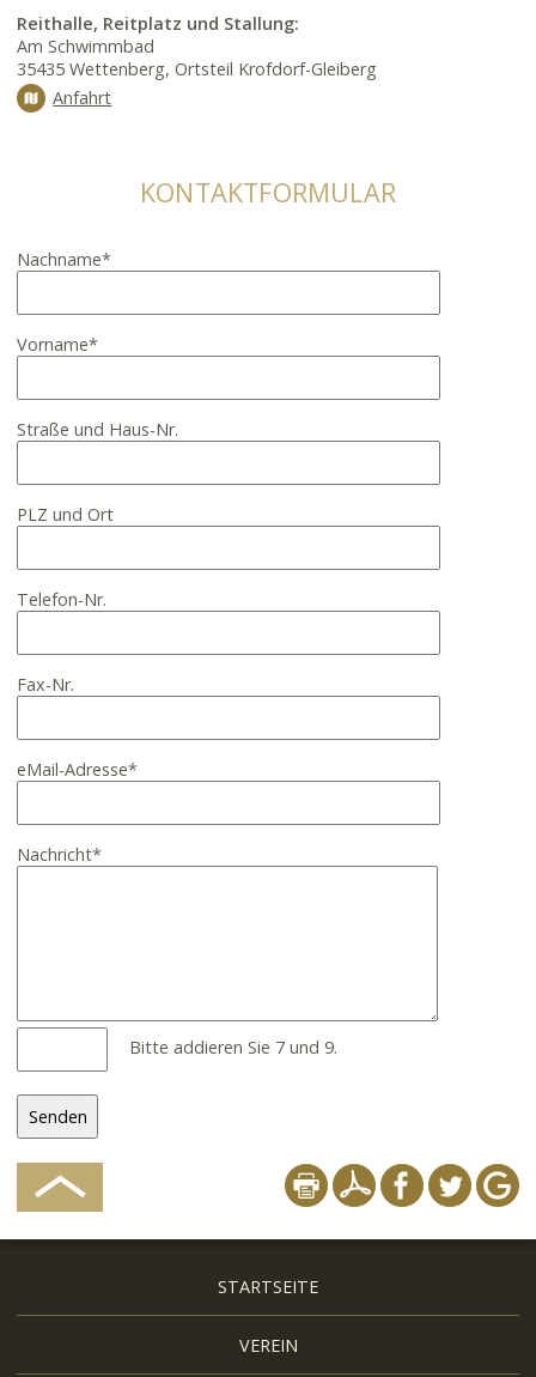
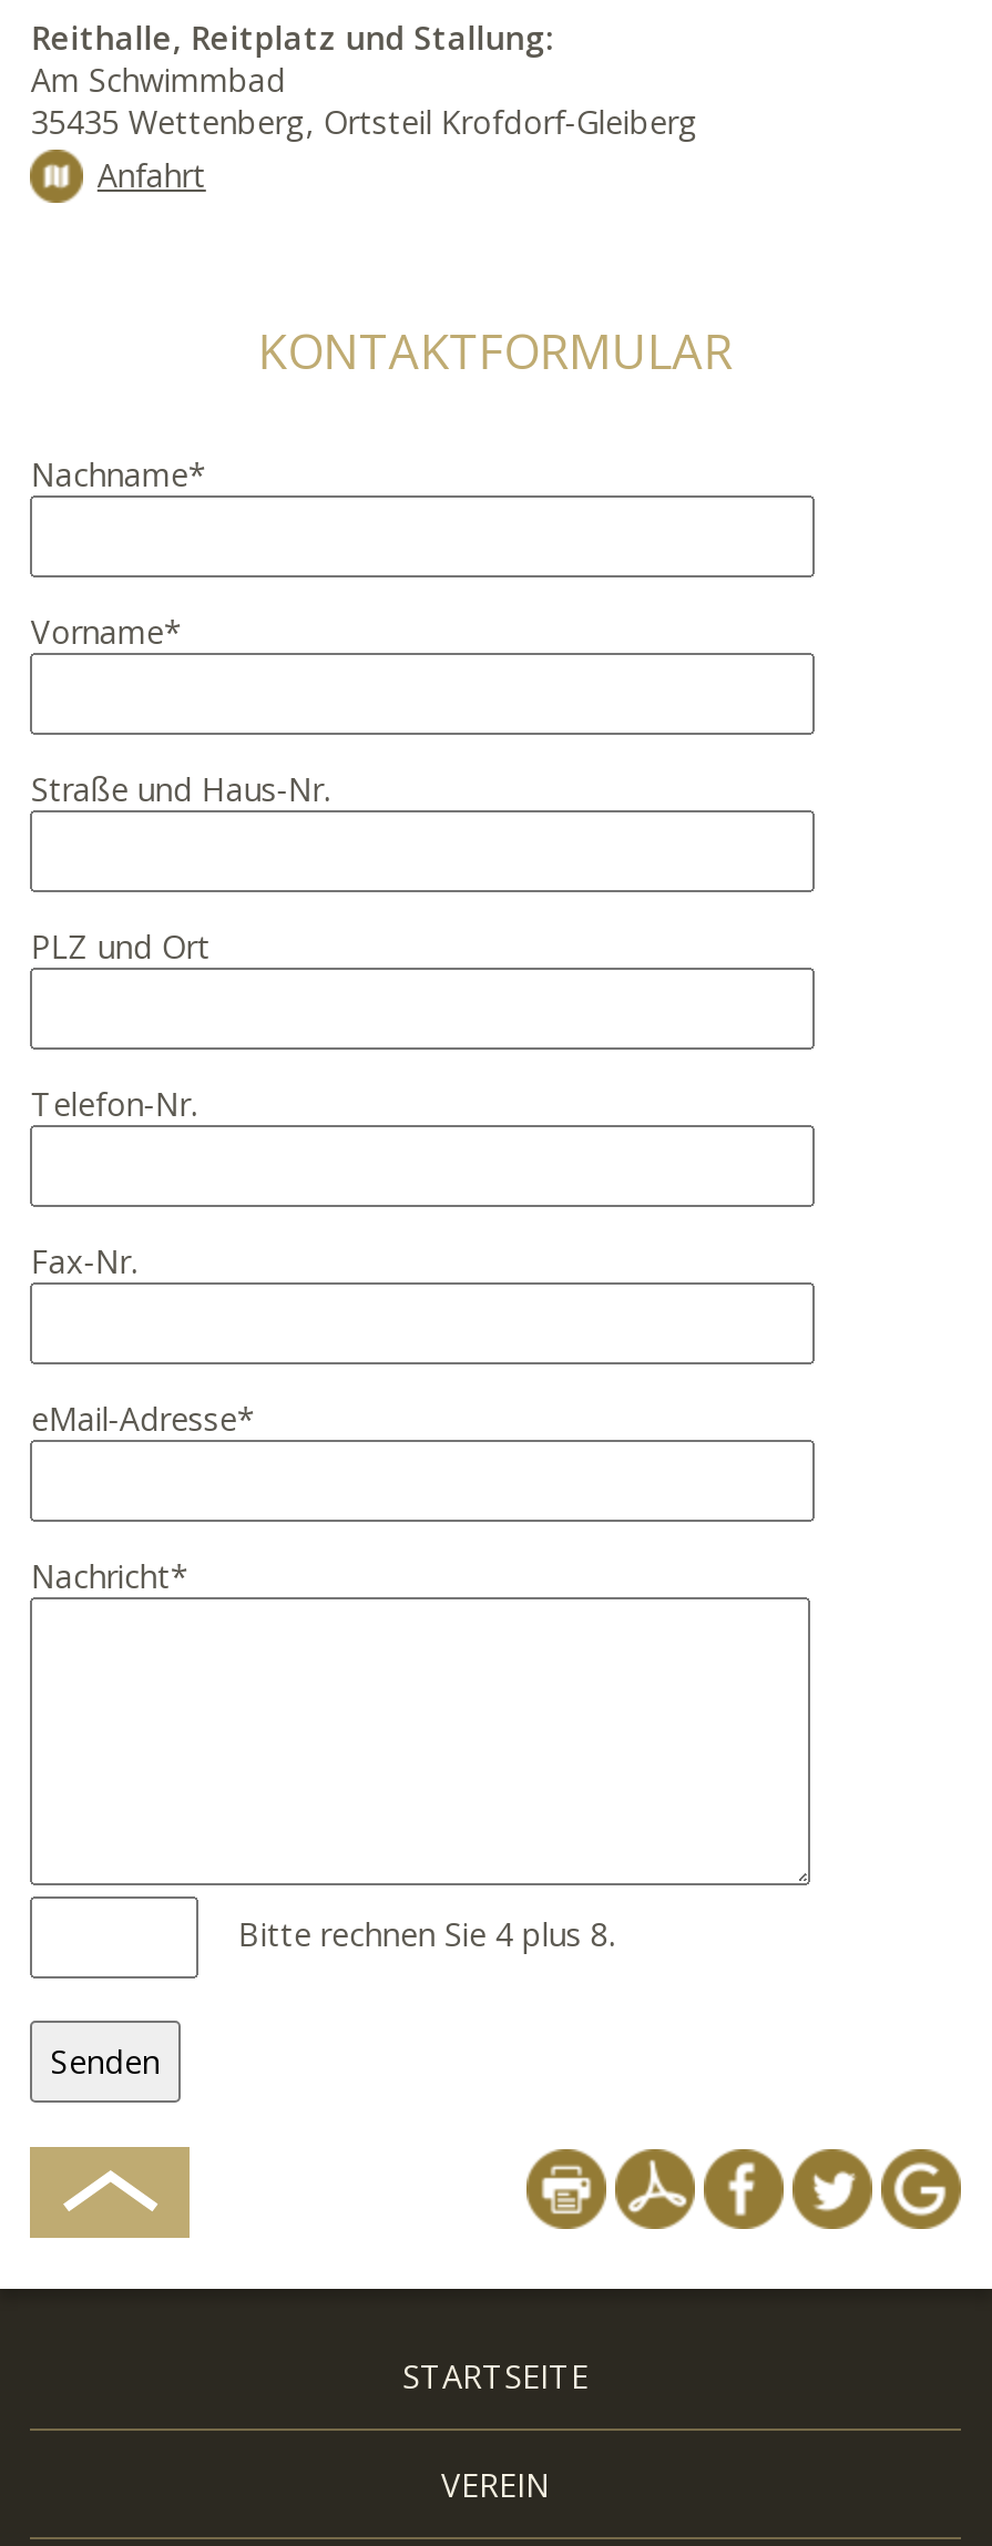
- Bitte addieren Sie 7 und 9.
+ Bitte rechnen Sie 4 plus 8.
